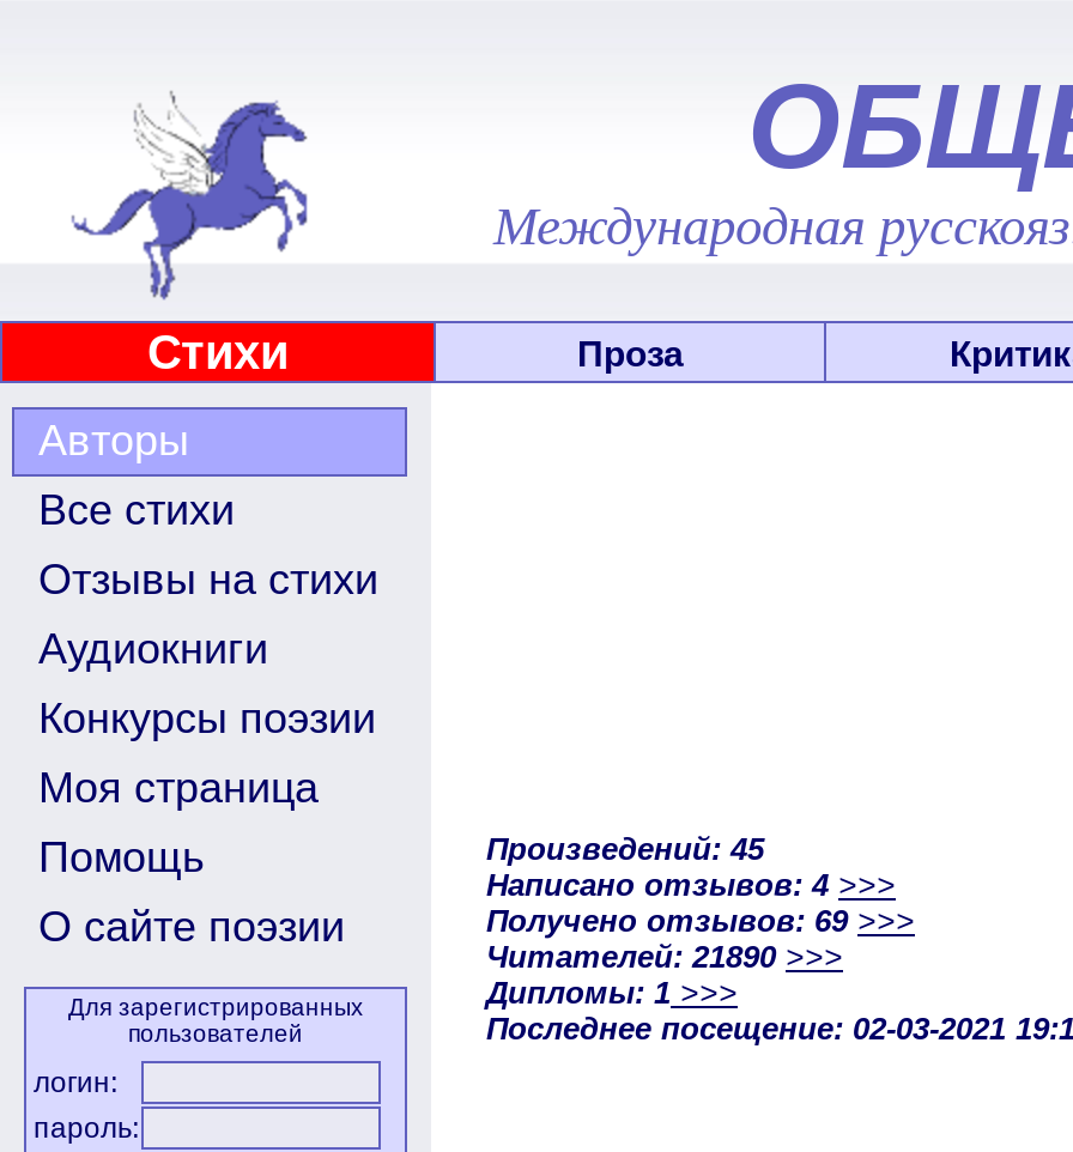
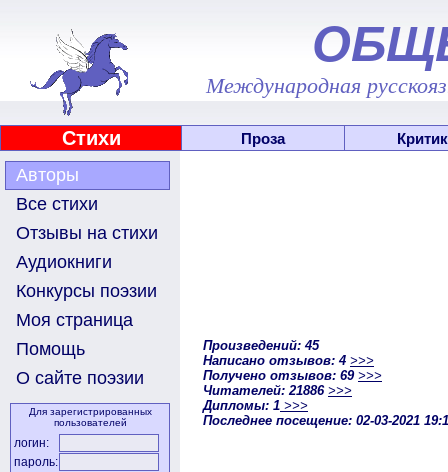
- Читателей: 21890 >>>
+ Читателей: 21886 >>>
